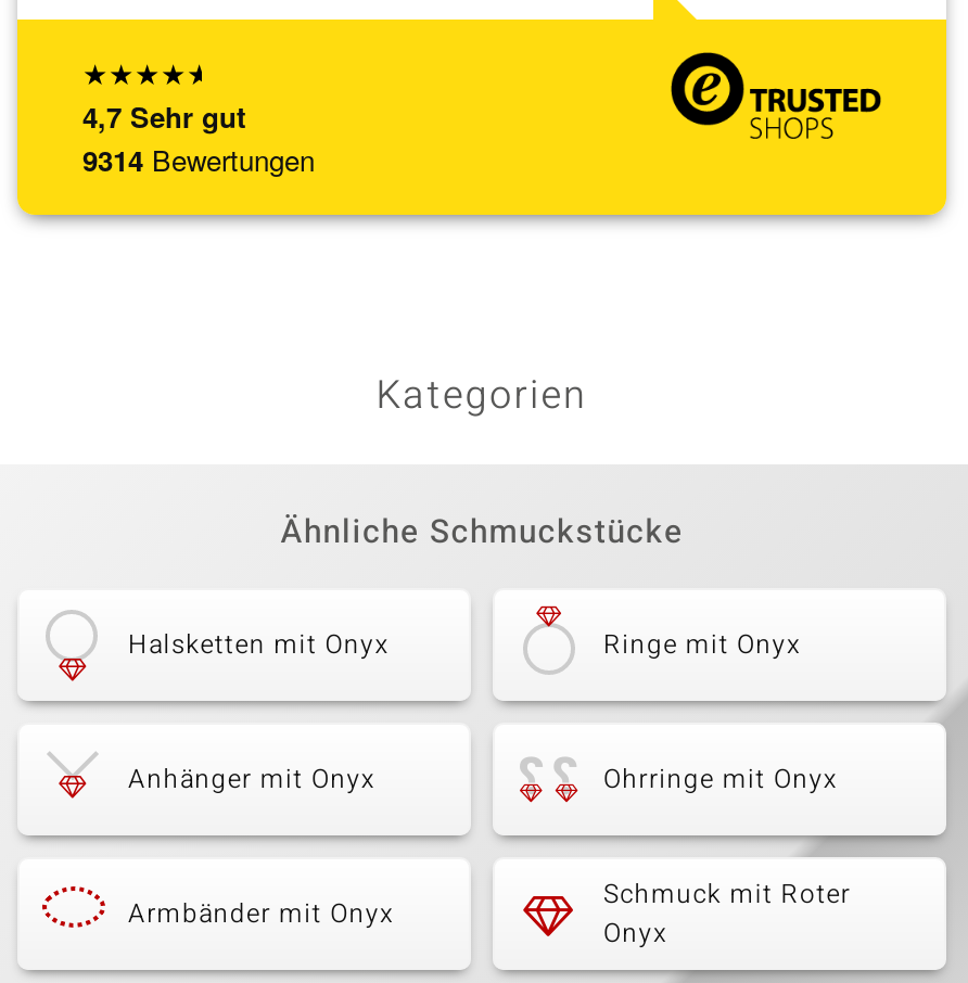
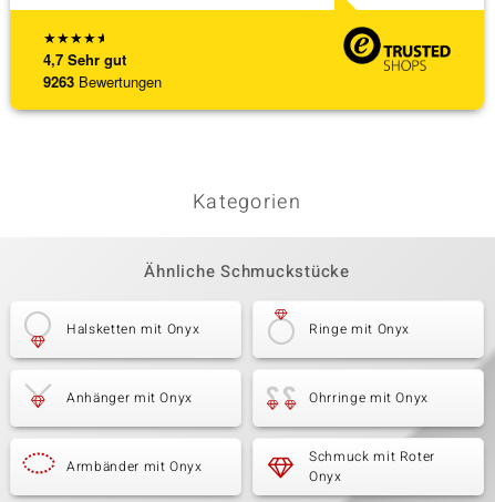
- 9314 Bewertungen
+ 9263 Bewertungen
